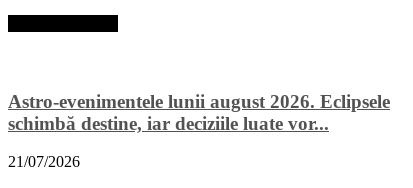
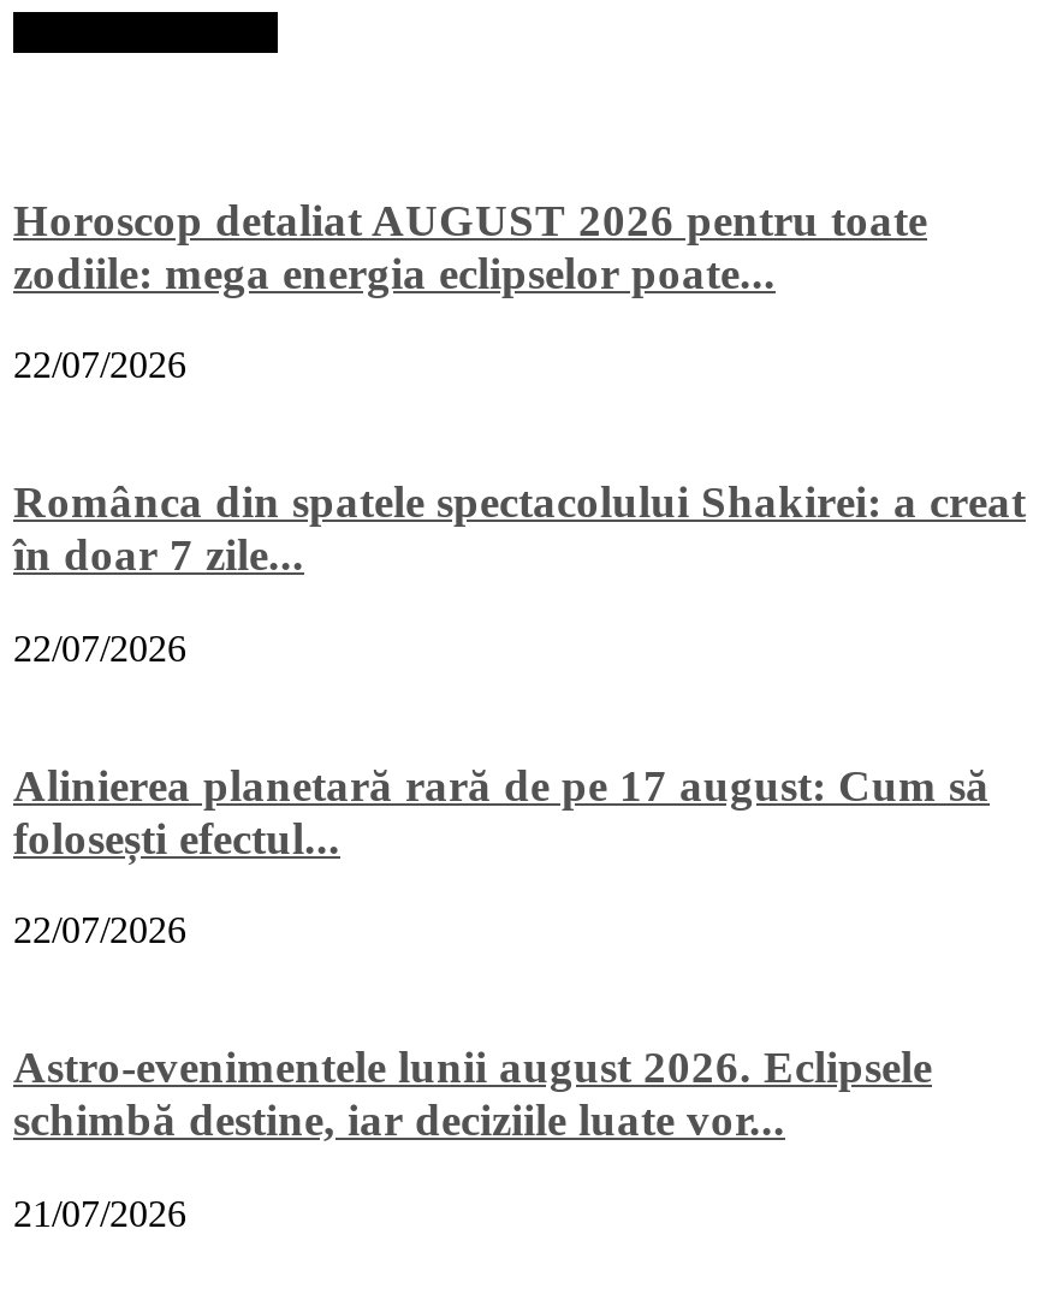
+ Horoscop detaliat AUGUST 2026 pentru toate
+ zodiile: mega energia eclipselor poate...
+ 22/07/2026
+ Românca din spatele spectacolului Shakirei: a creat
+ în doar 7 zile...
+ 22/07/2026
+ Alinierea planetară rară de pe 17 august: Cum să
+ folosești efectul...
+ 22/07/2026
